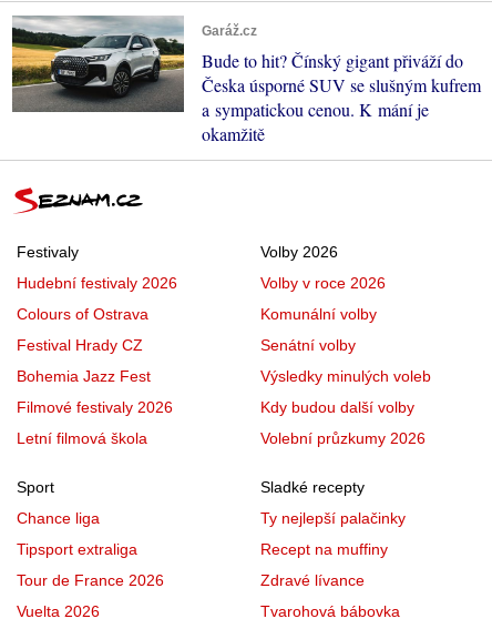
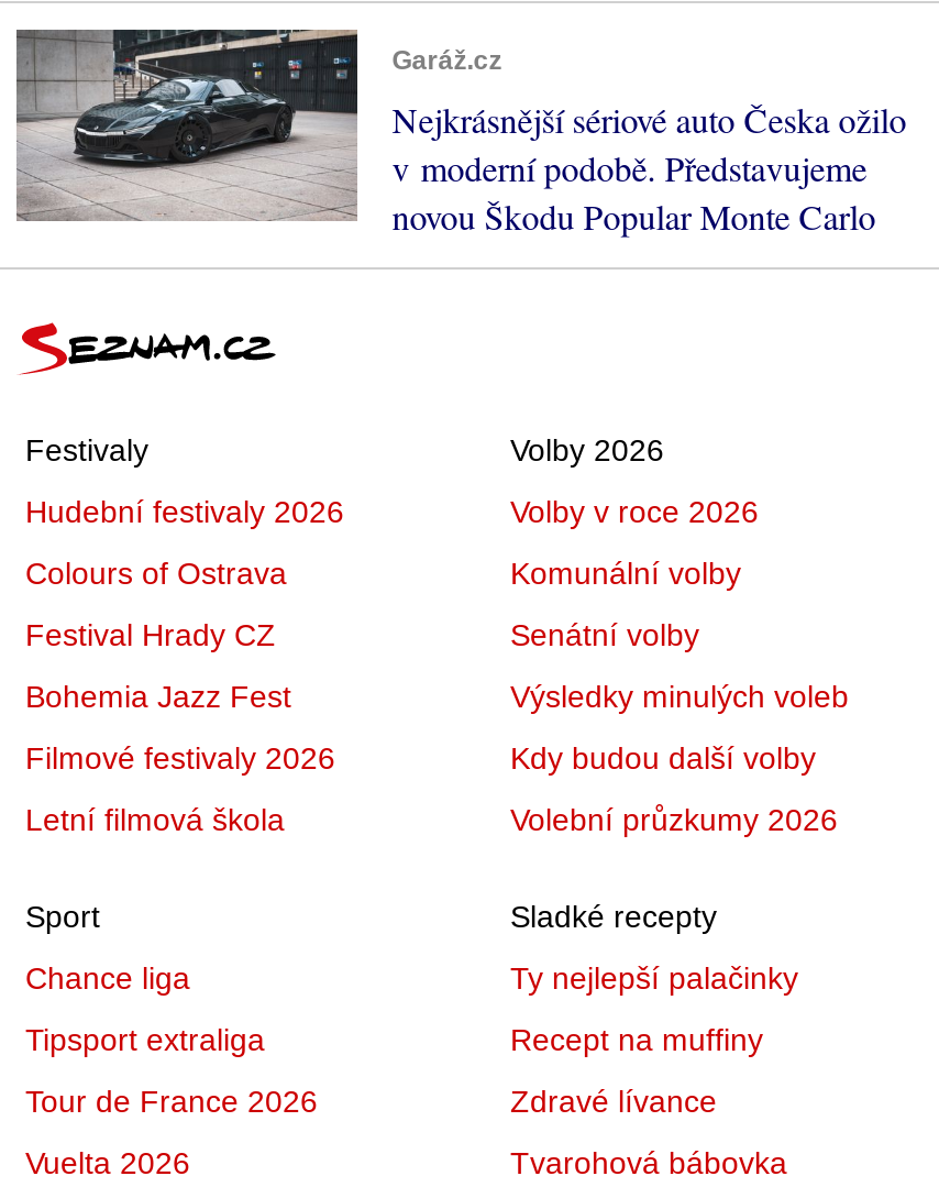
- [image]
- Bude to hit? Čínský gigant přiváží do
- Česka úsporné SUV se slušným kufrem
- a sympatickou cenou. K mání je
- okamžitě
+ [image]
+ Nejkrásnější sériové auto Česka ožilo
+ v moderní podobě. Představujeme
+ novou Škodu Popular Monte Carlo
